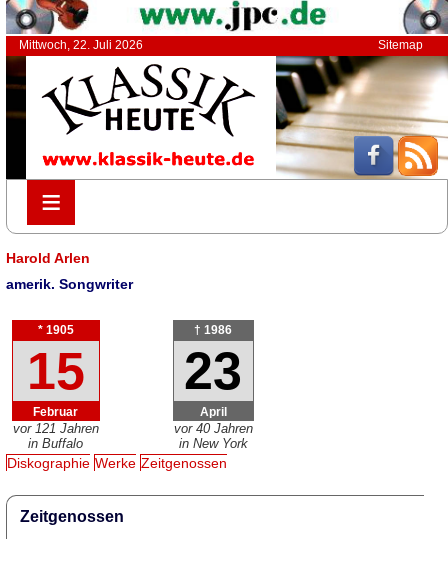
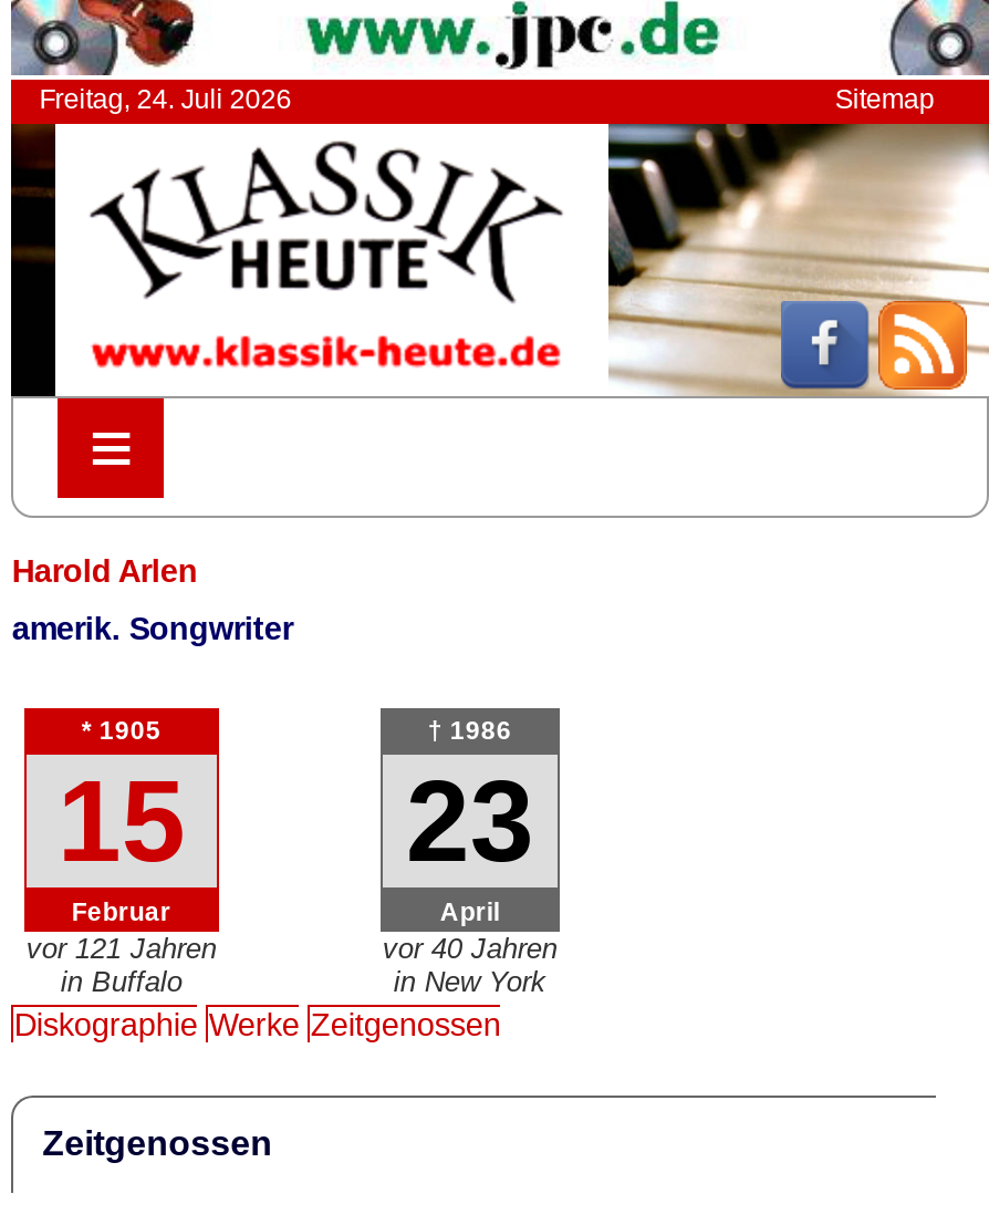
- Mittwoch, 22. Juli 2026
+ Freitag, 24. Juli 2026
